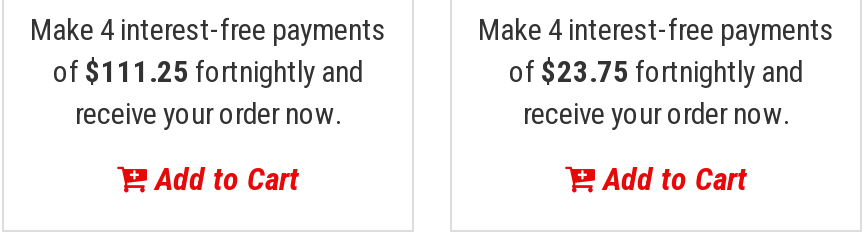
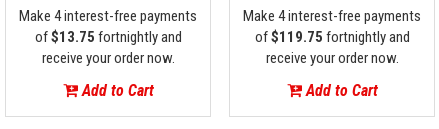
- of $111.25 fortnightly and
+ of $13.75 fortnightly and

- of $23.75 fortnightly and
+ of $119.75 fortnightly and
